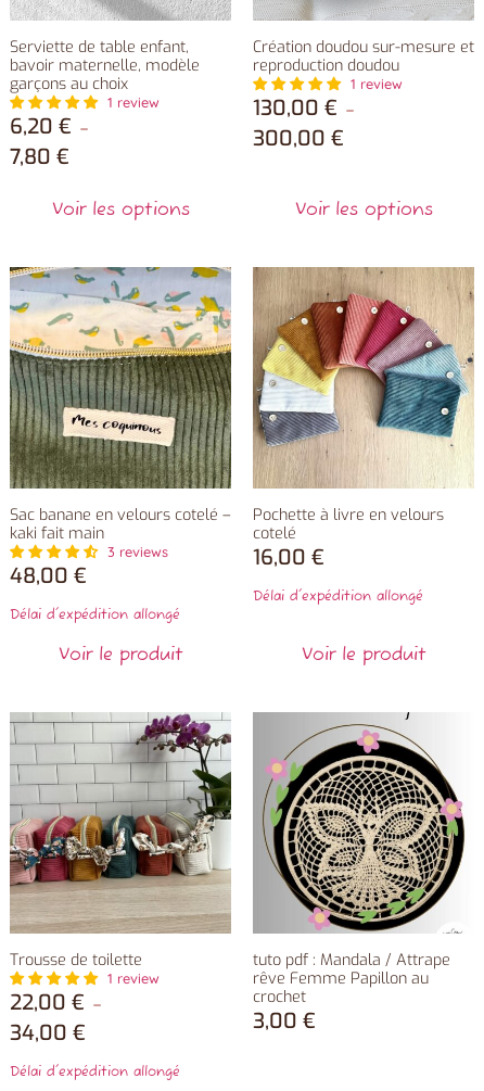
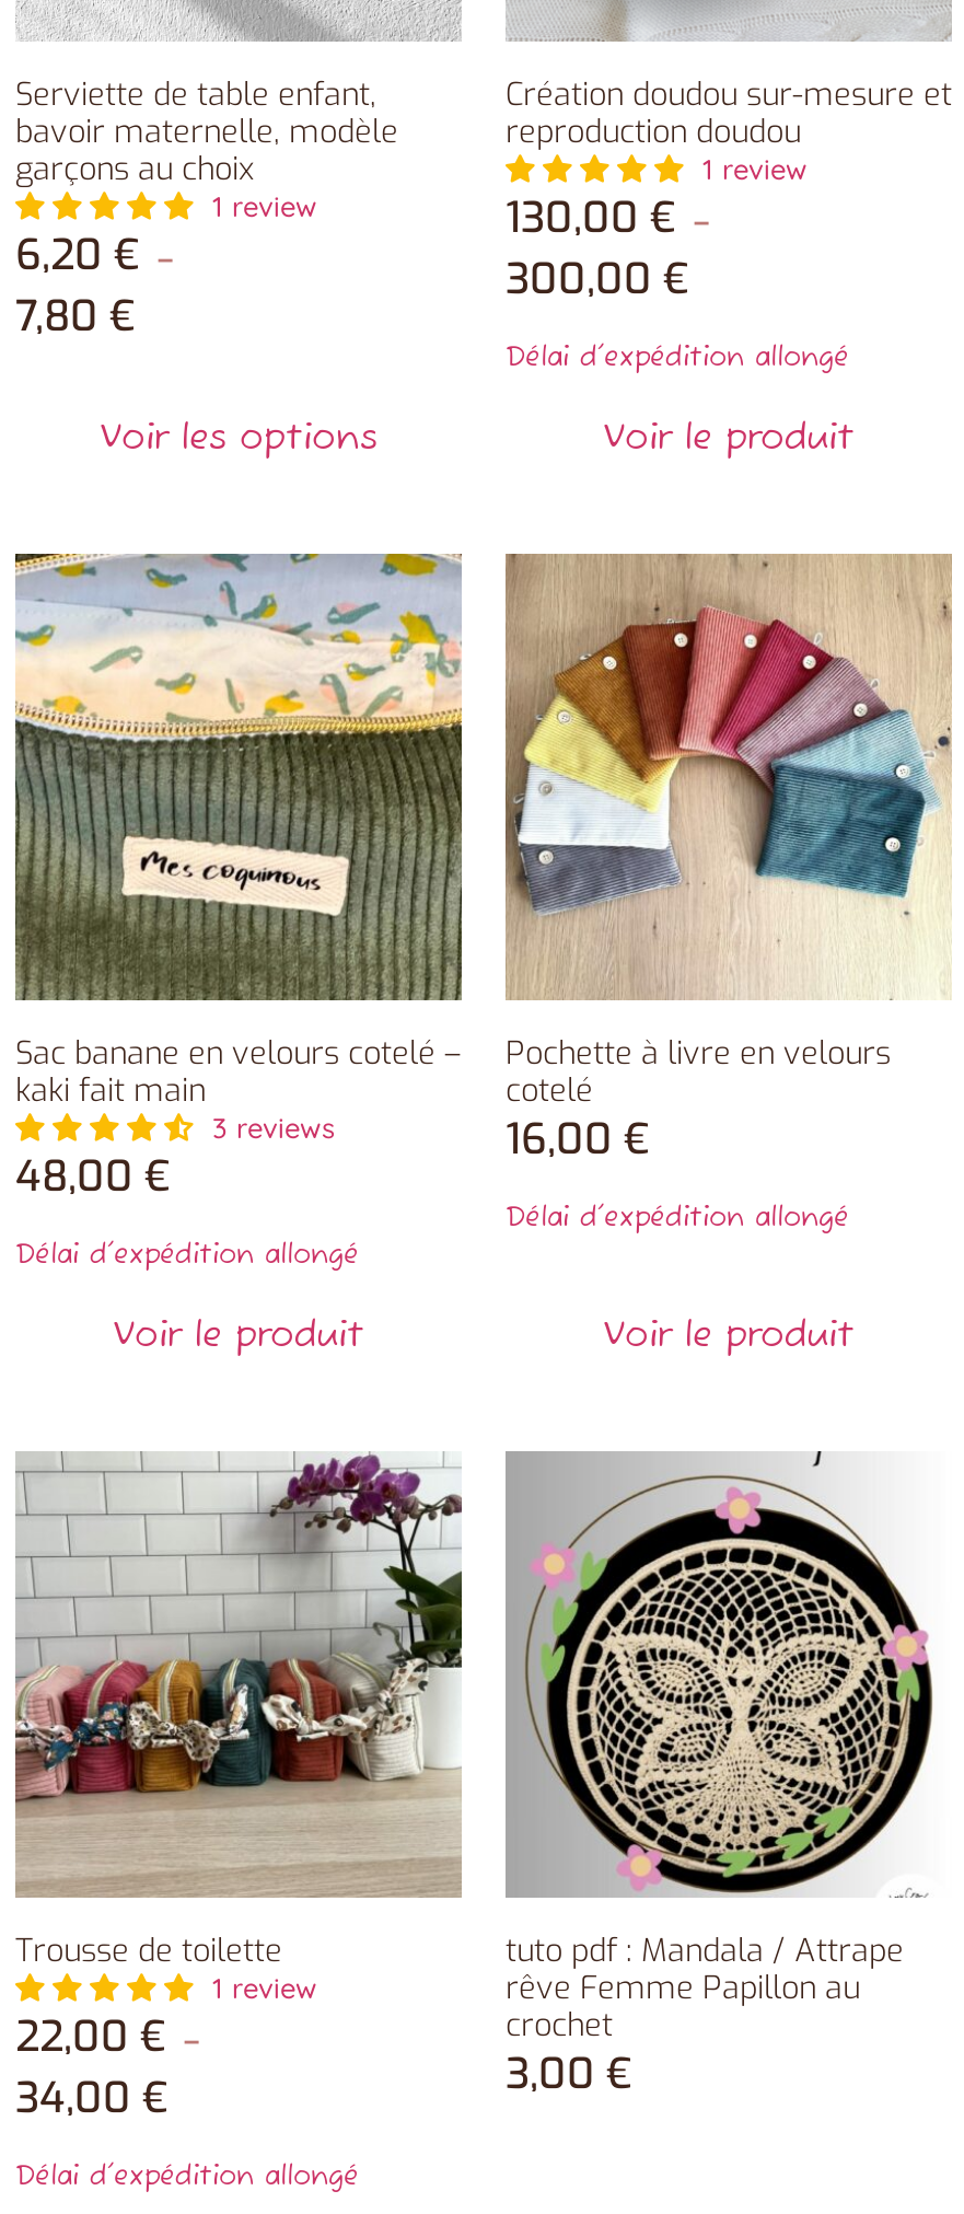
- Voir les options
+ Délai d'expédition allongé
+ Voir le produit
